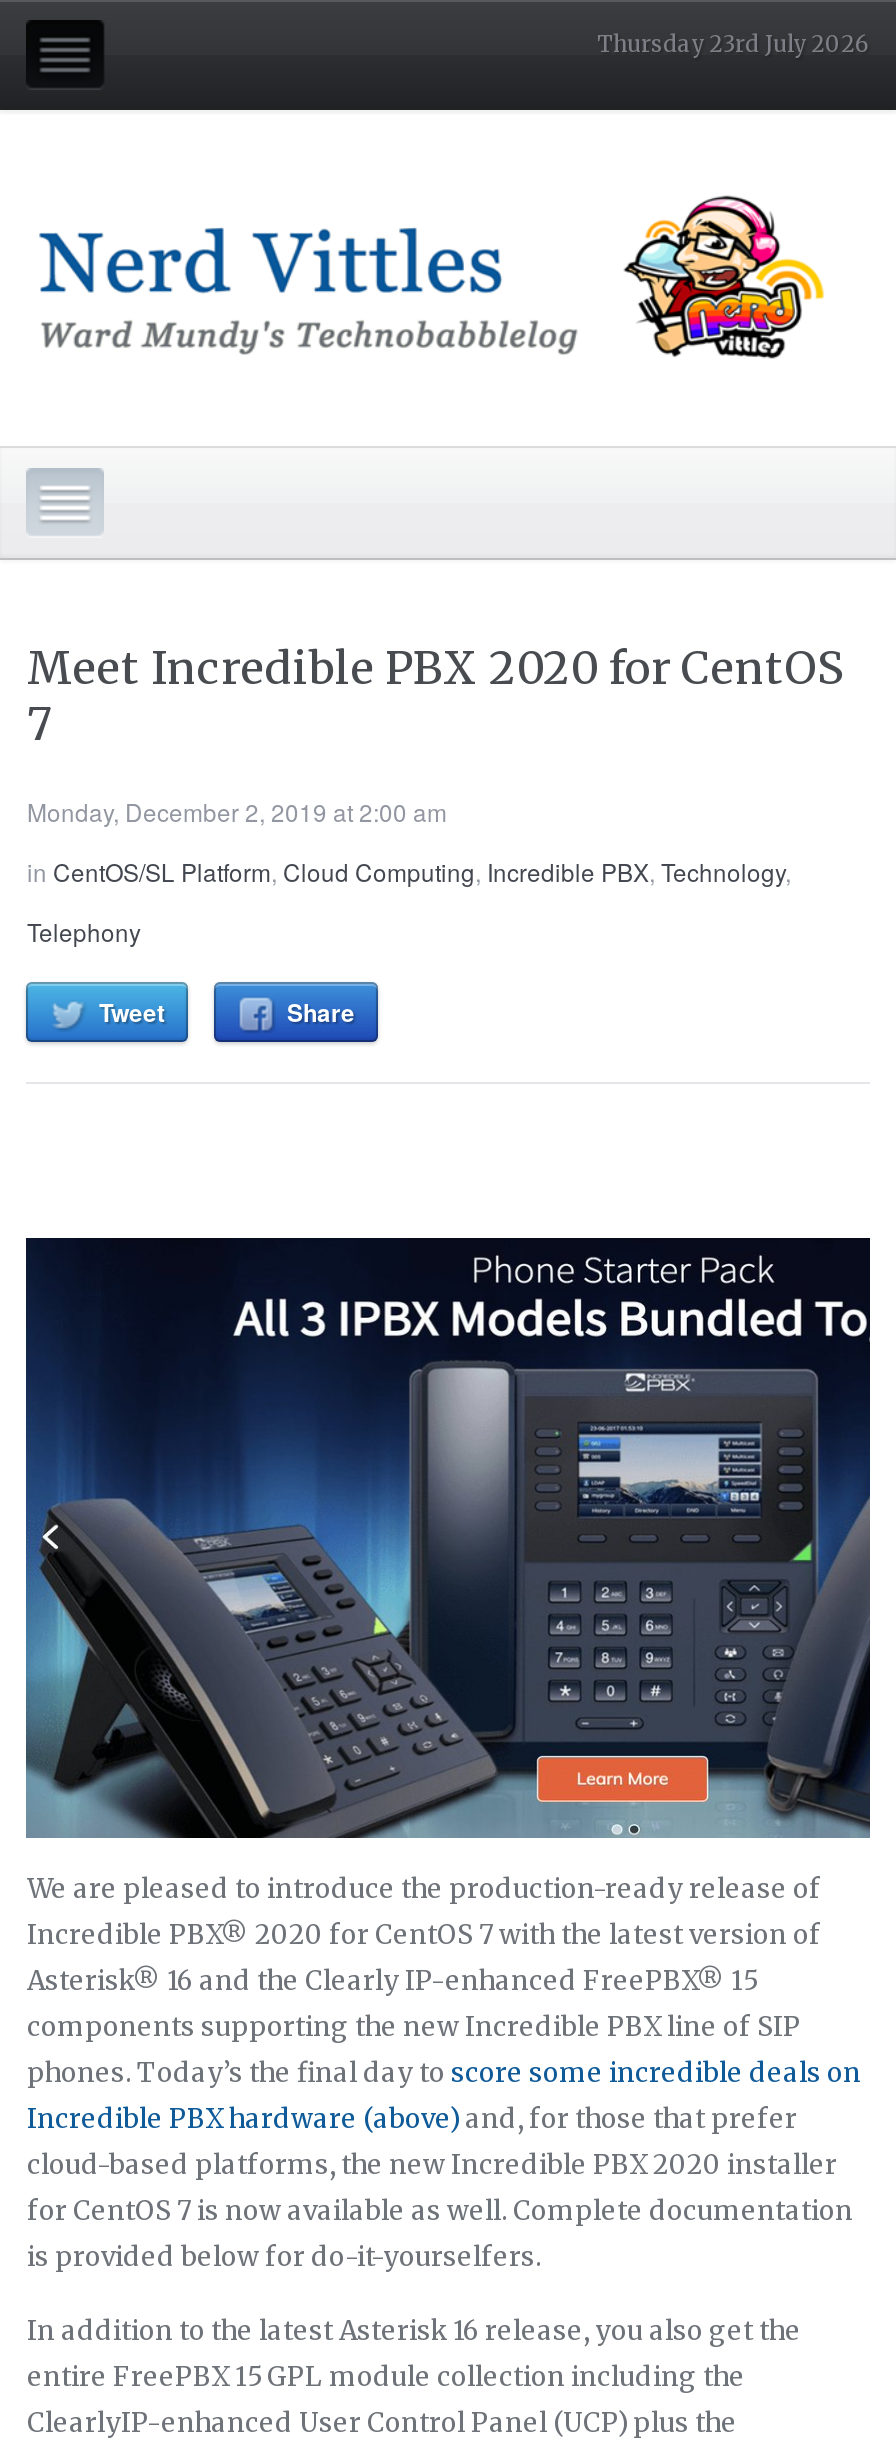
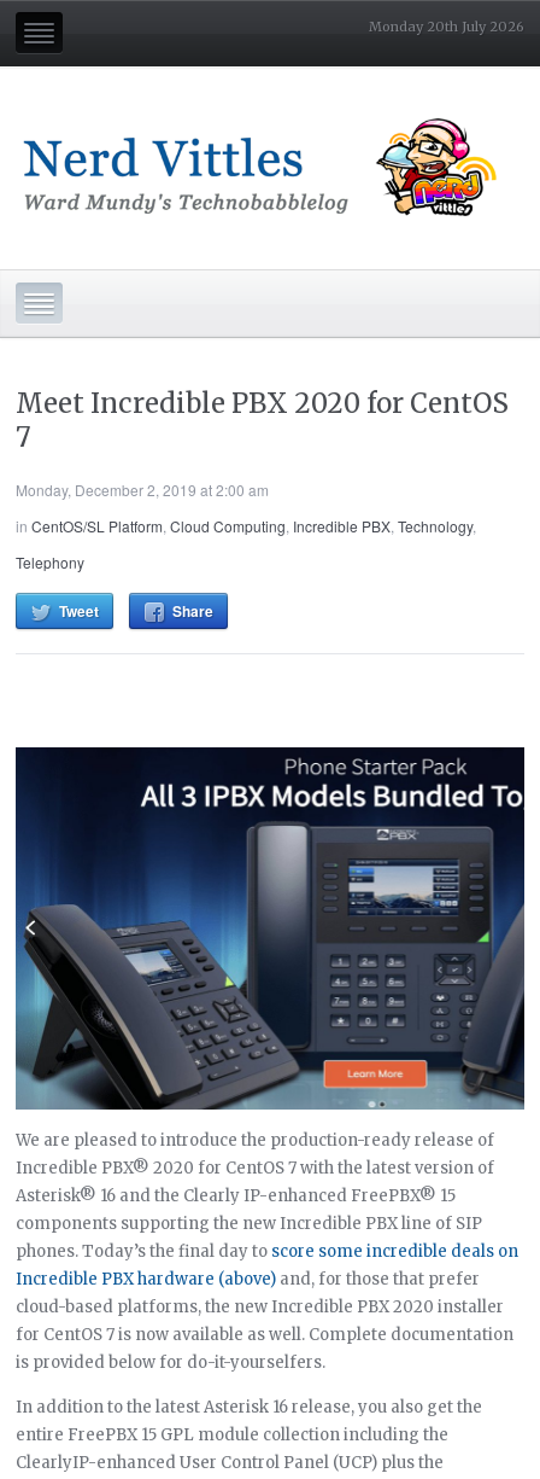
- Thursday 23rd July 2026
+ Monday 20th July 2026
